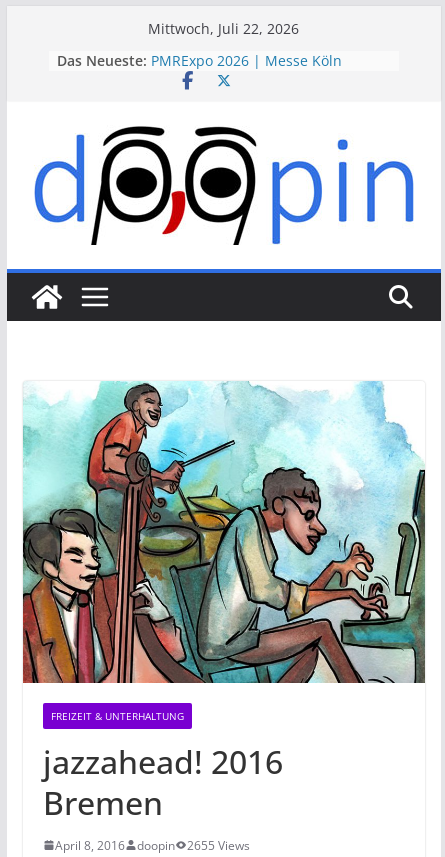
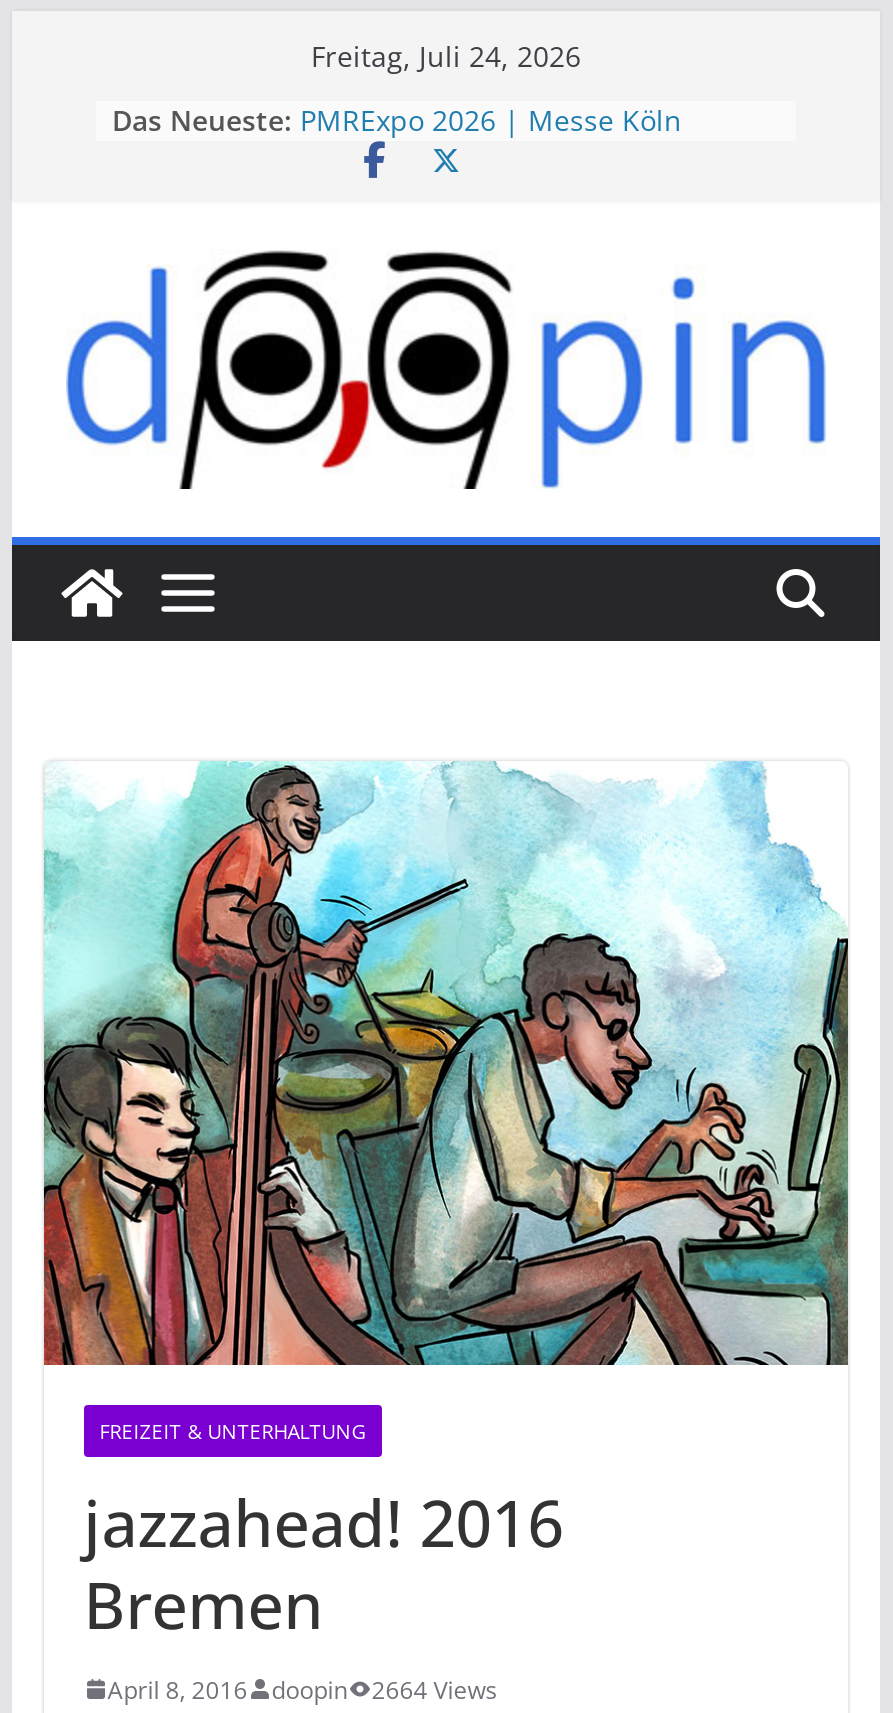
- Mittwoch, Juli 22, 2026
+ Freitag, Juli 24, 2026

- April 8, 2016 doopin 2655 Views
+ April 8, 2016 doopin 2664 Views
